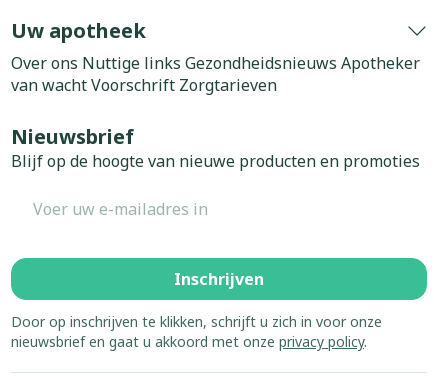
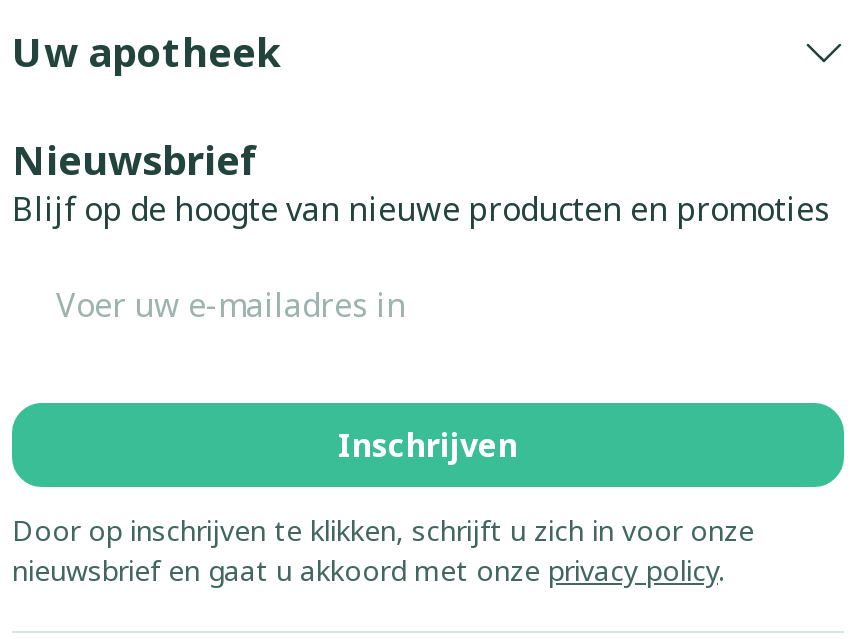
- Over ons Nuttige links Gezondheidsnieuws Apotheker
- van wacht Voorschrift Zorgtarieven
